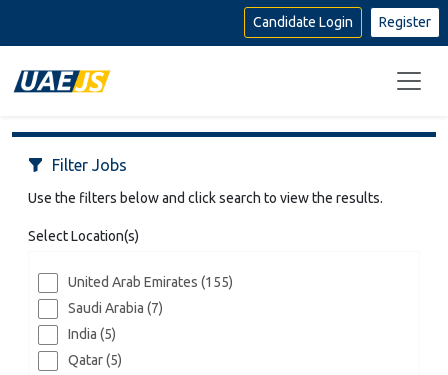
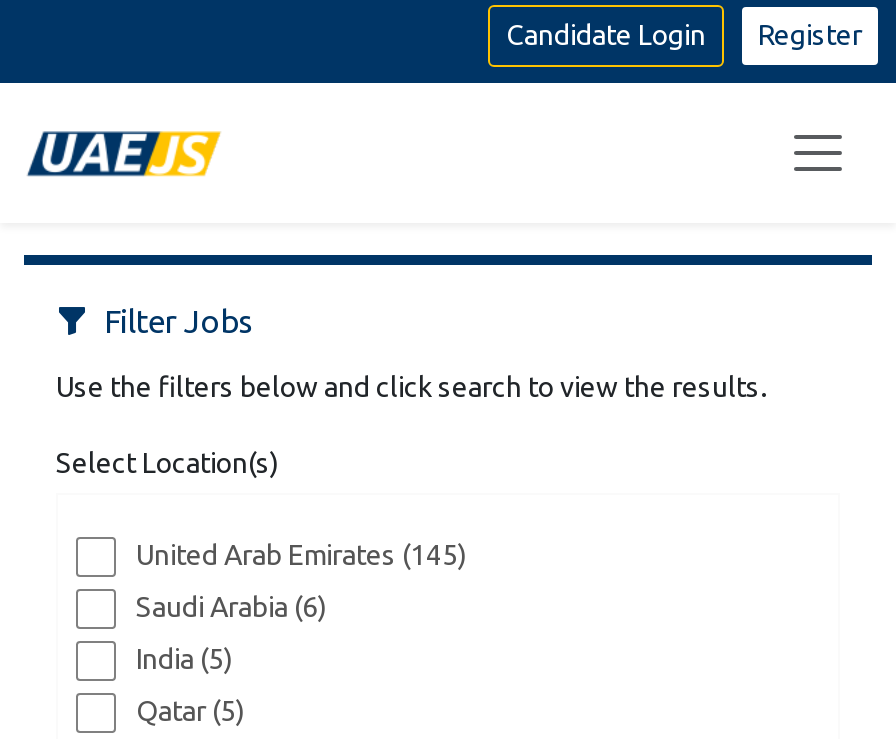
- United Arab Emirates (155)
+ United Arab Emirates (145)

- Saudi Arabia (7)
+ Saudi Arabia (6)
